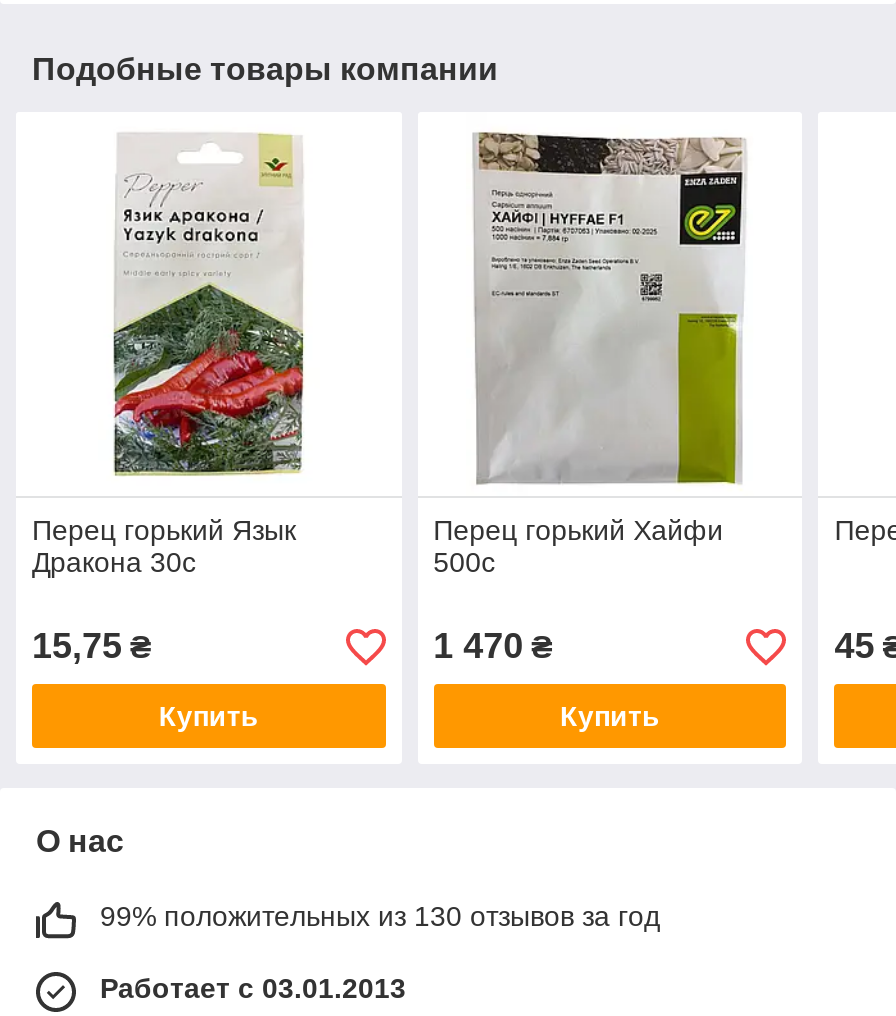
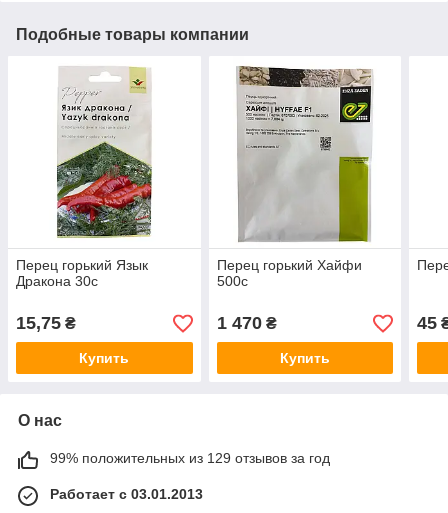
- 99% положительных из 130 отзывов за год
+ 99% положительных из 129 отзывов за год
